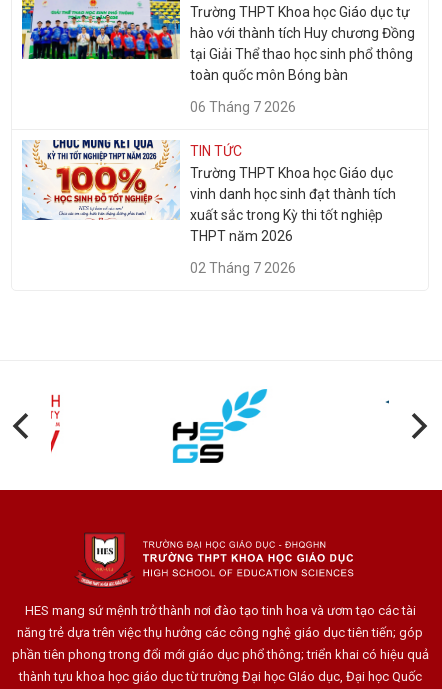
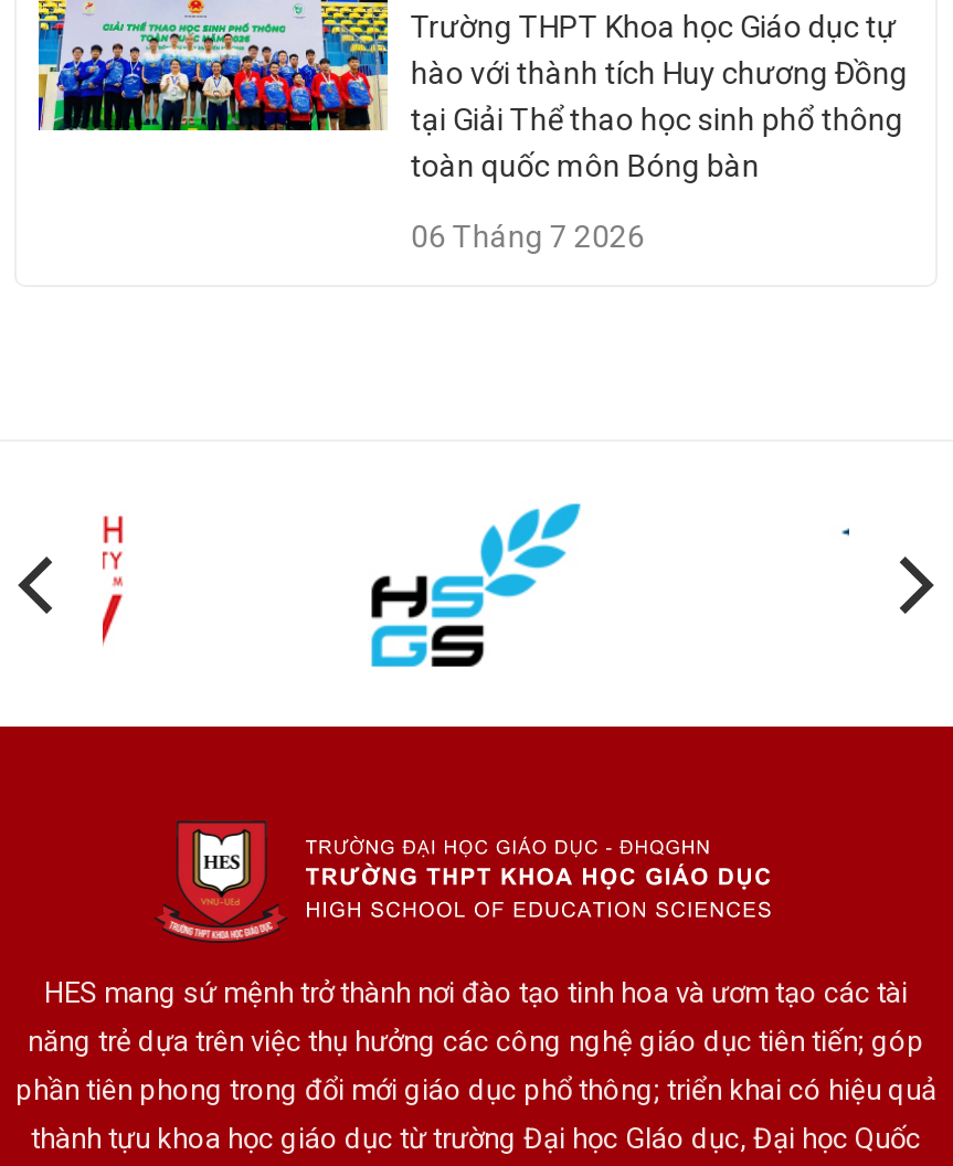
- [image]
- TIN TỨC
- Trường THPT Khoa học Giáo dục
- vinh danh học sinh đạt thành tích
- xuất sắc trong Kỳ thi tốt nghiệp
- THPT năm 2026
- 02 Tháng 7 2026
